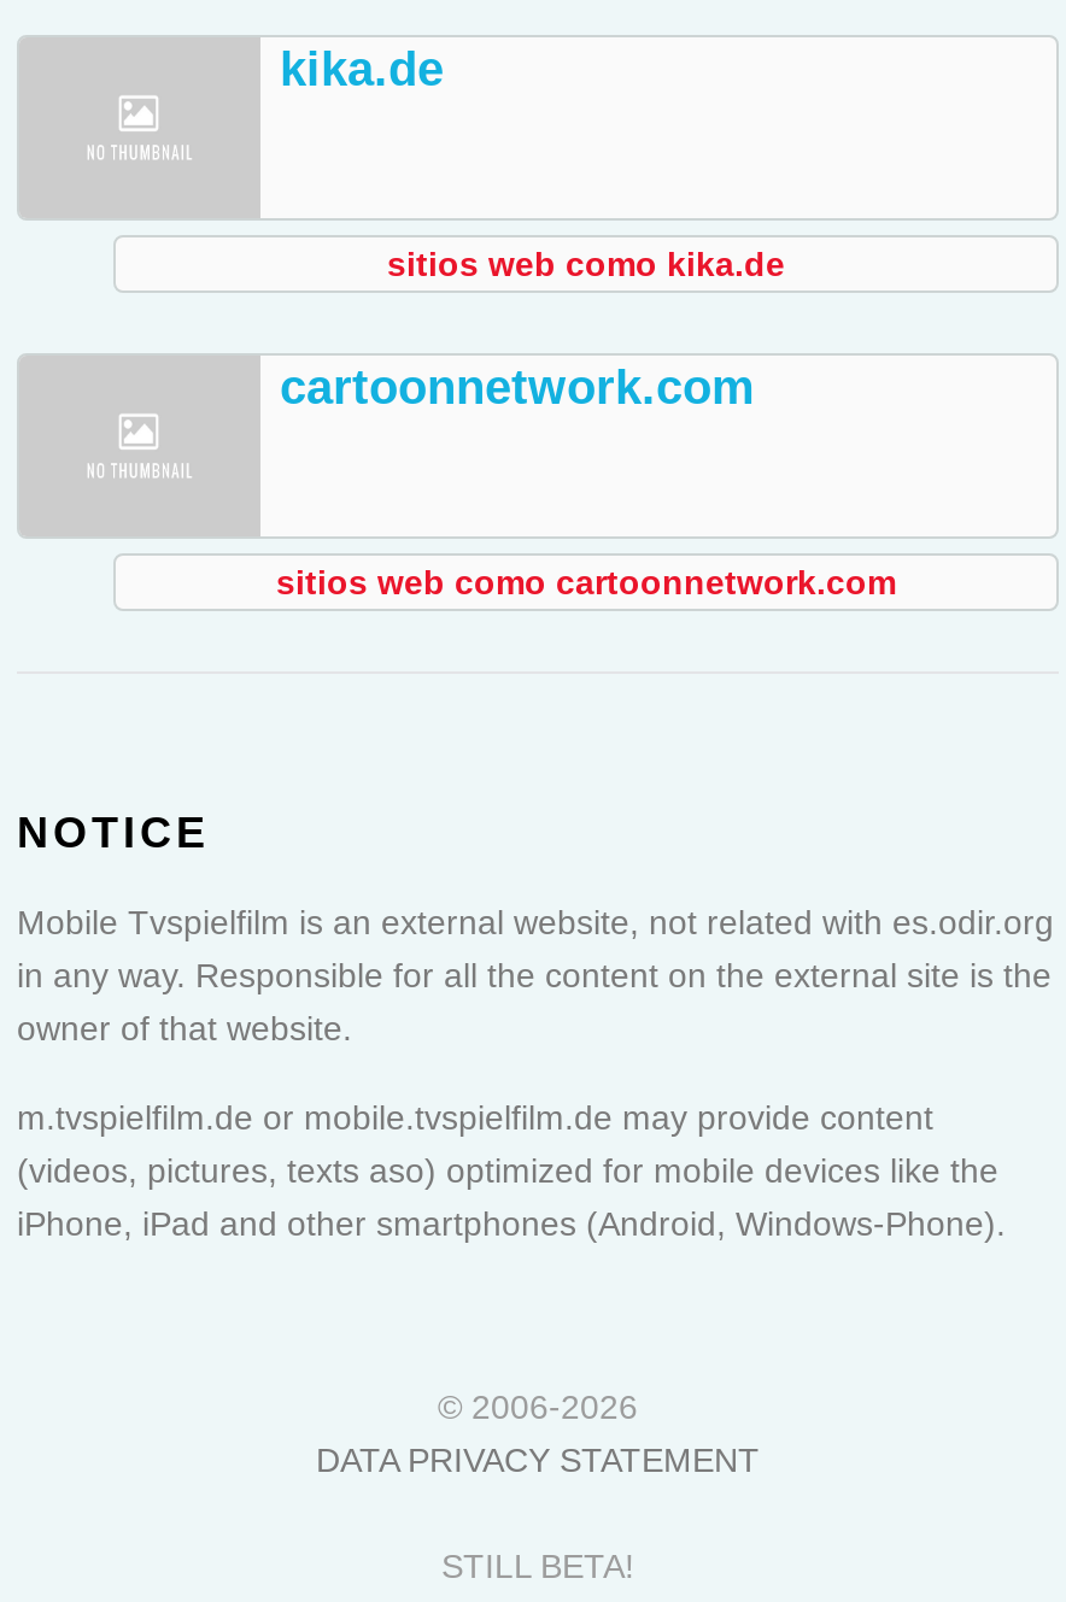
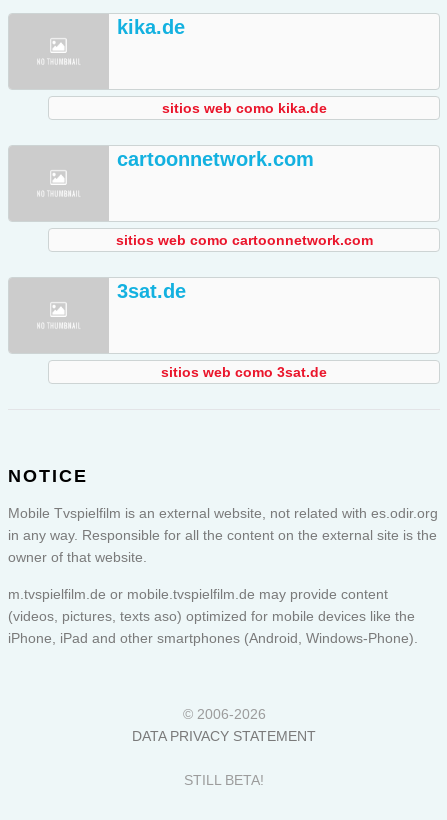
+ 3sat.de

+ sitios web como 3sat.de
